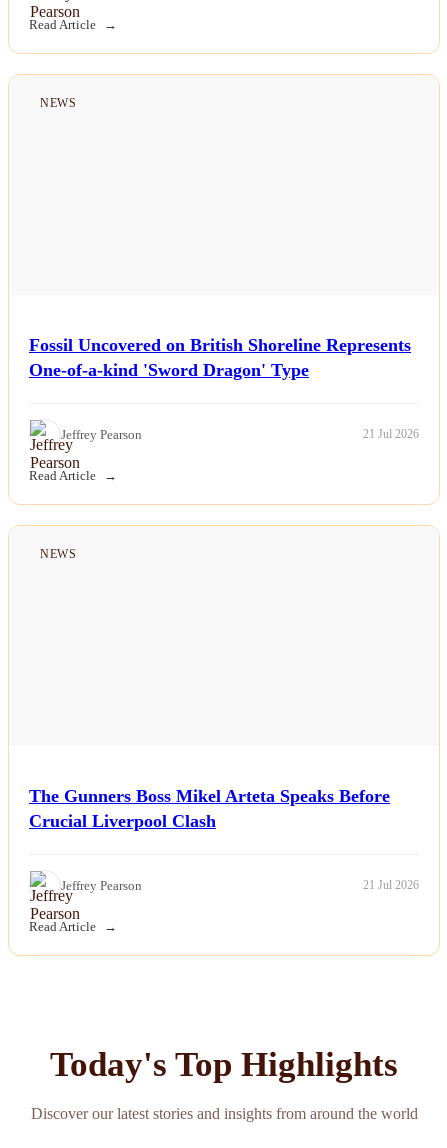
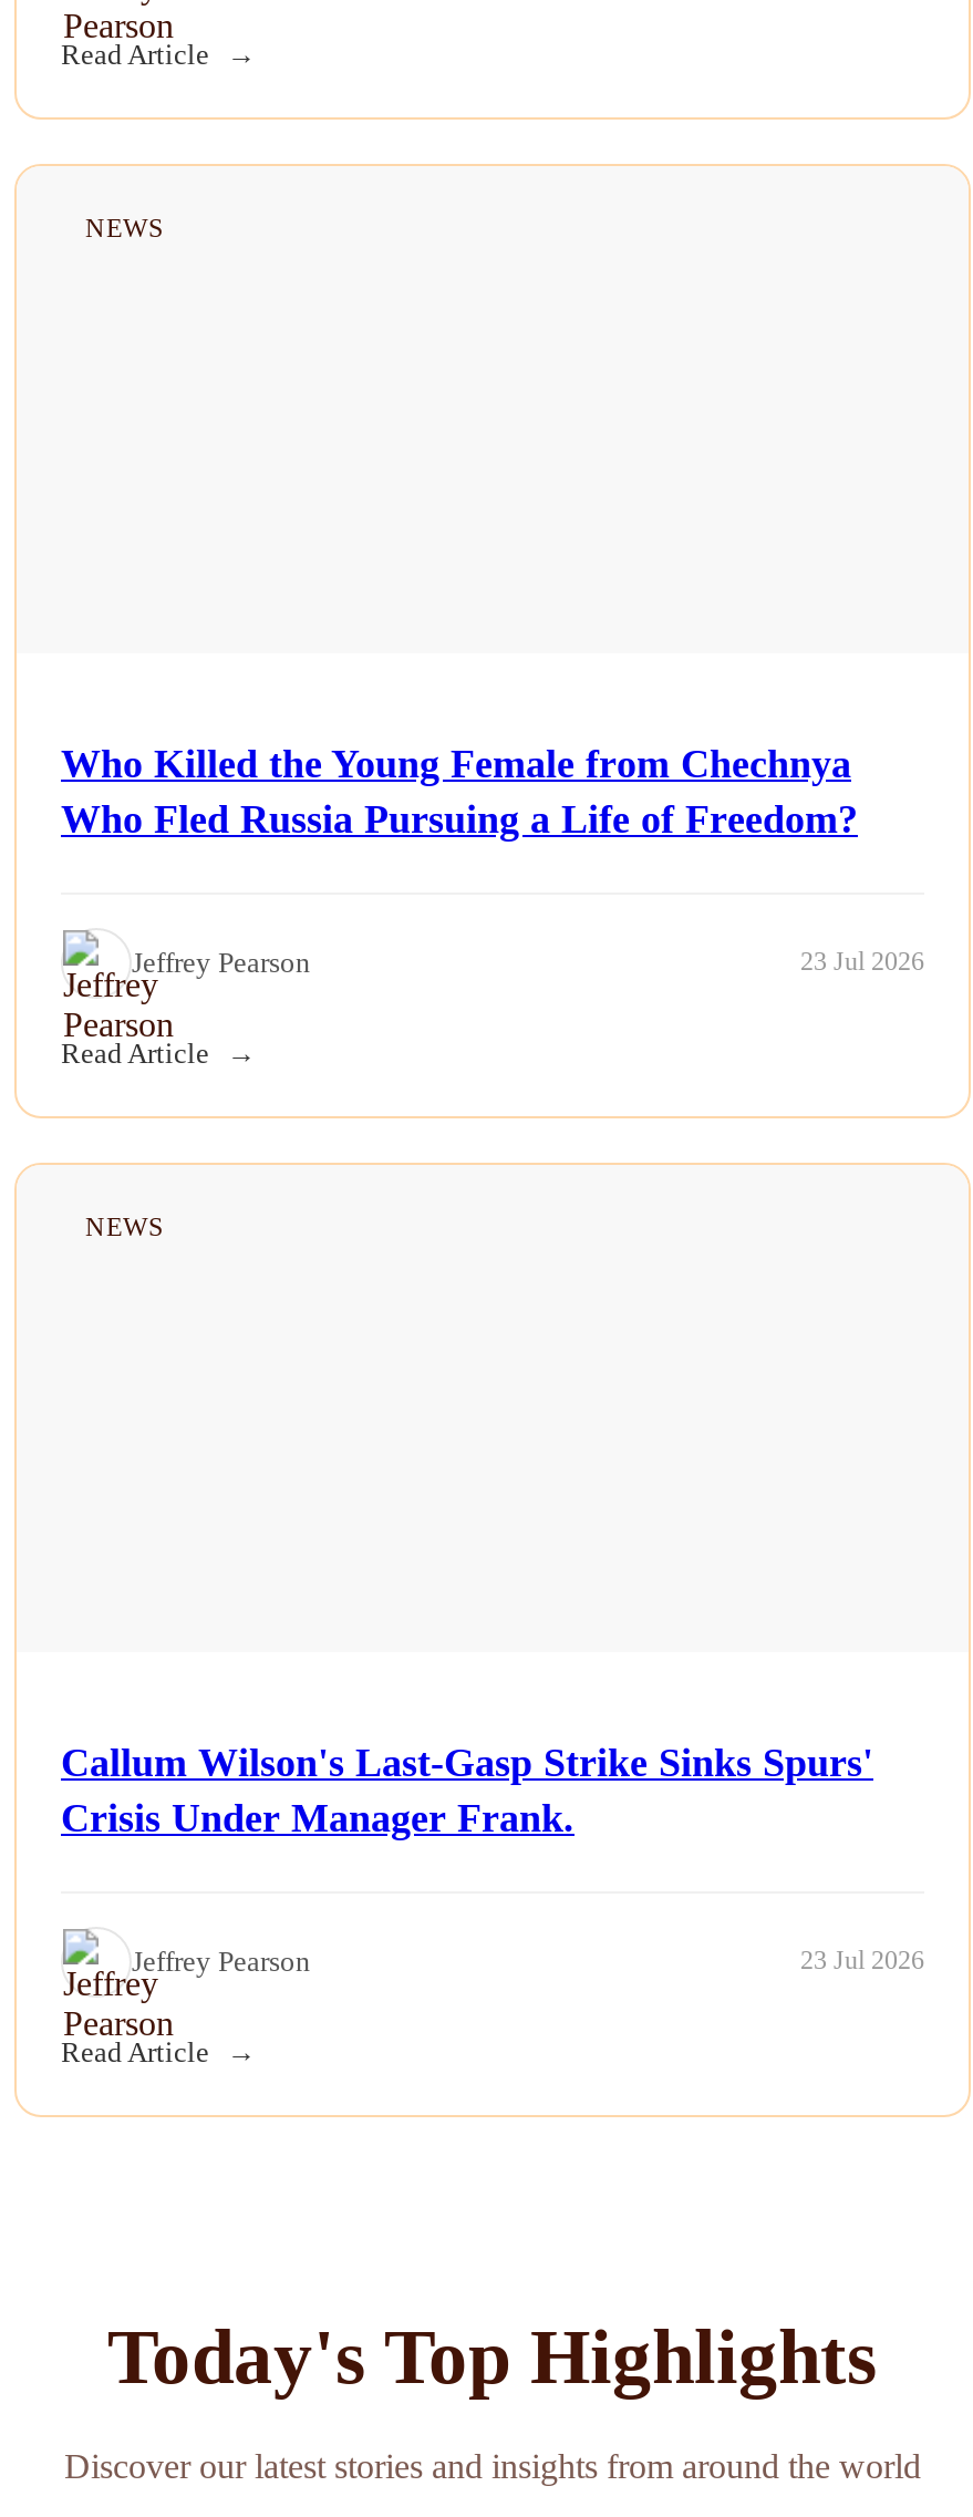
- Fossil Uncovered on British Shoreline Represents
- One-of-a-kind 'Sword Dragon' Type
+ Who Killed the Young Female from Chechnya
+ Who Fled Russia Pursuing a Life of Freedom?

- 21 Jul 2026
+ 23 Jul 2026

- The Gunners Boss Mikel Arteta Speaks Before
- Crucial Liverpool Clash
+ Callum Wilson's Last-Gasp Strike Sinks Spurs'
+ Crisis Under Manager Frank.

- 21 Jul 2026
+ 23 Jul 2026
